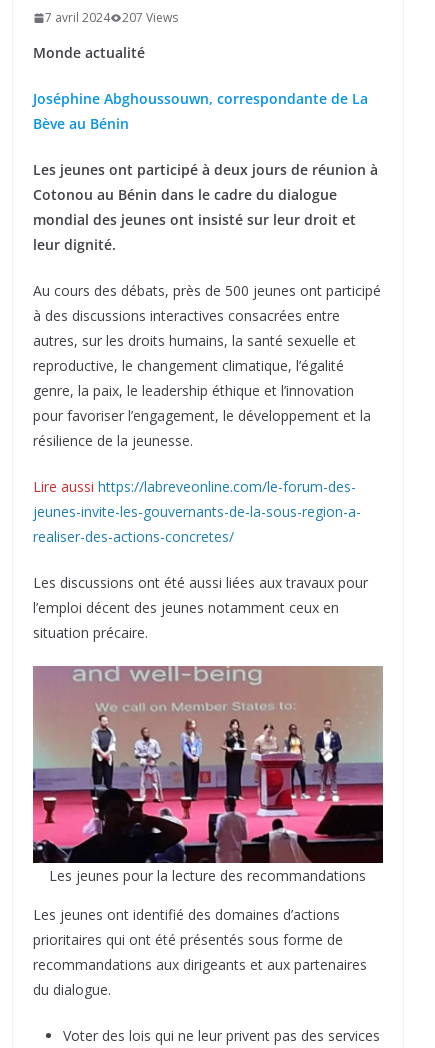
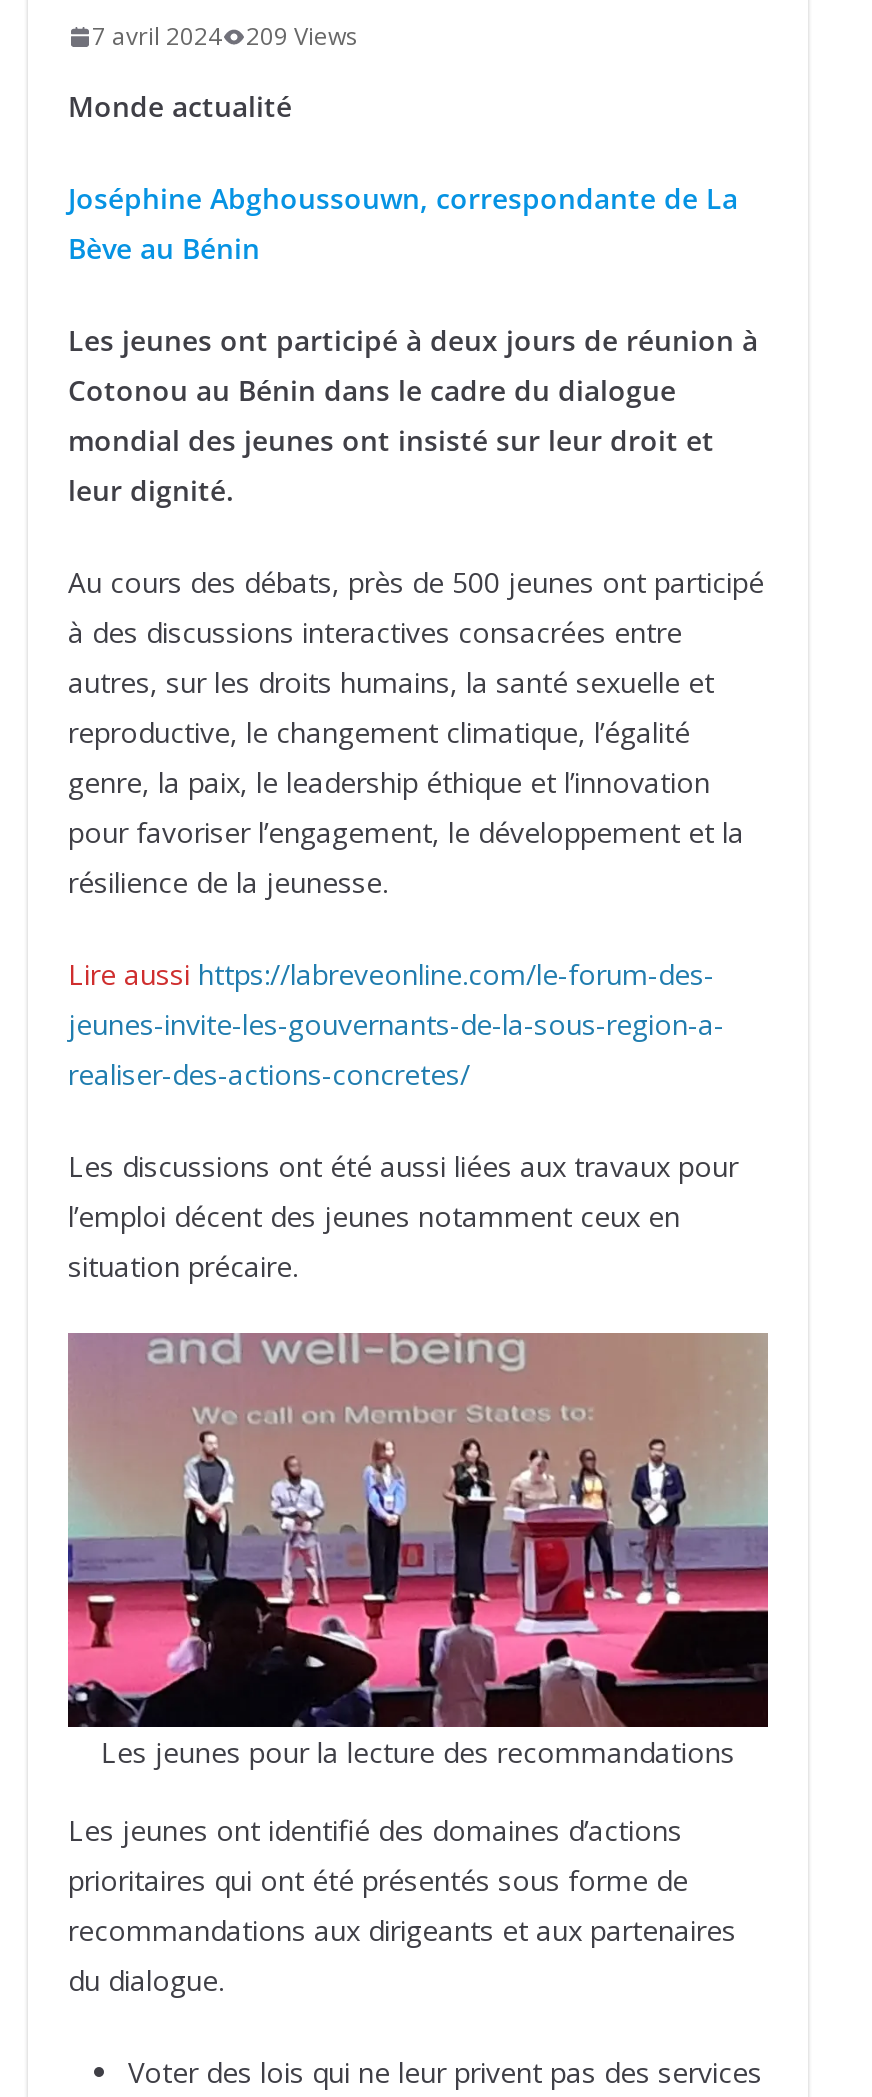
- 7 avril 2024 207 Views
+ 7 avril 2024 209 Views
